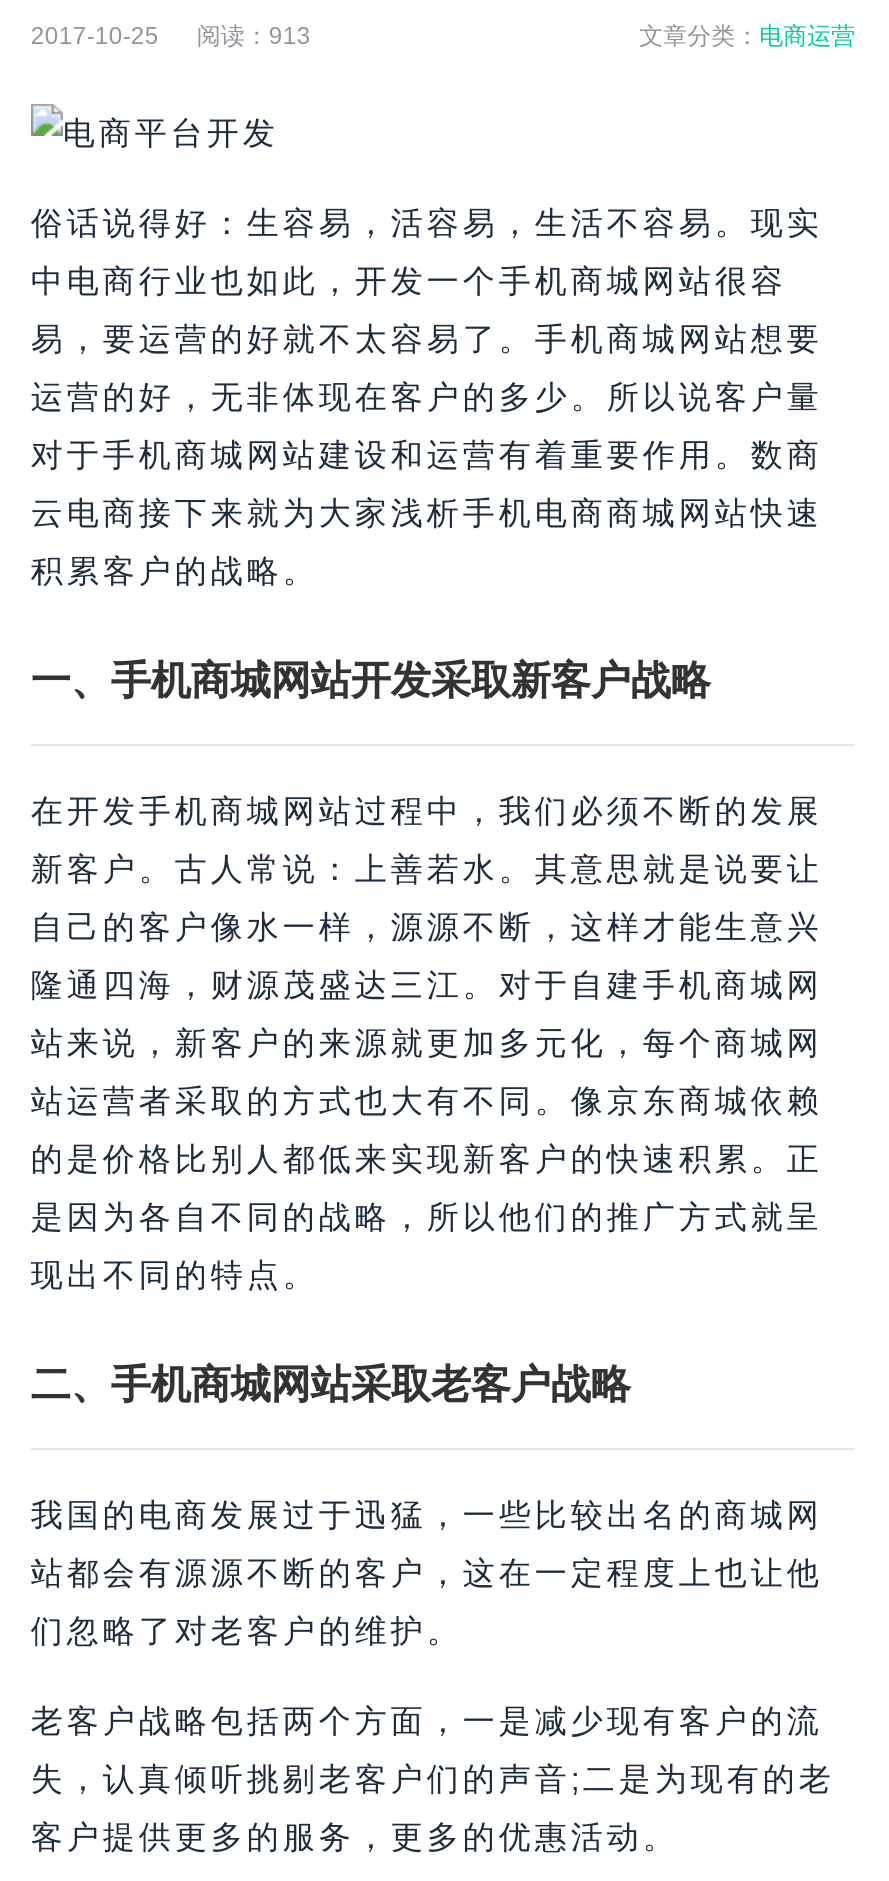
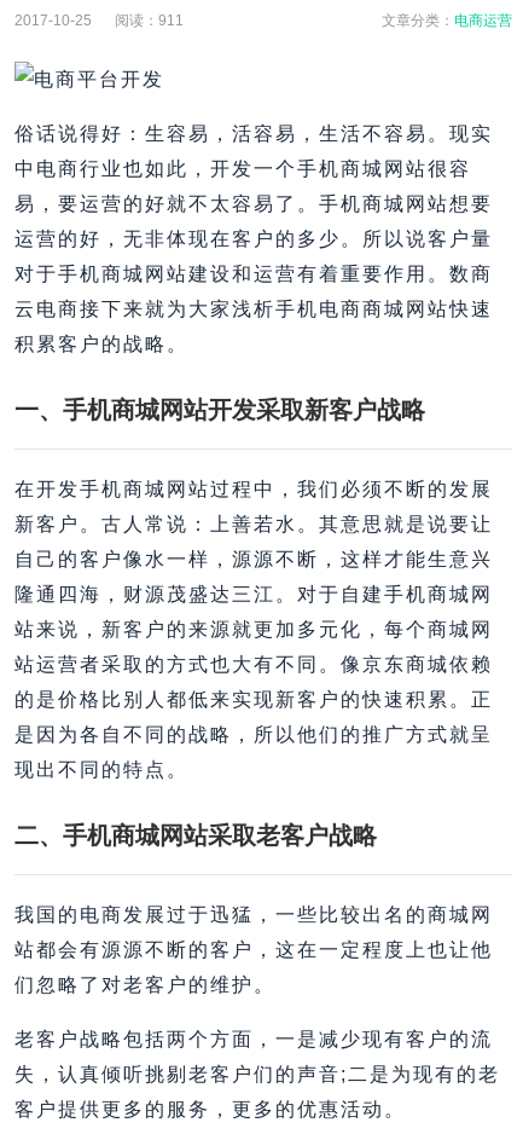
- 2017-10-25 阅读：913
+ 2017-10-25 阅读：911
